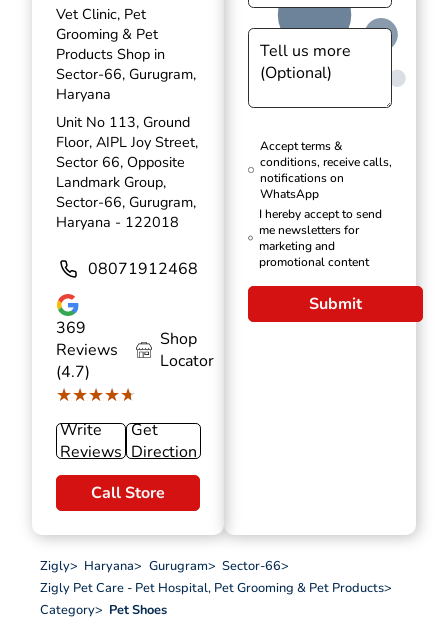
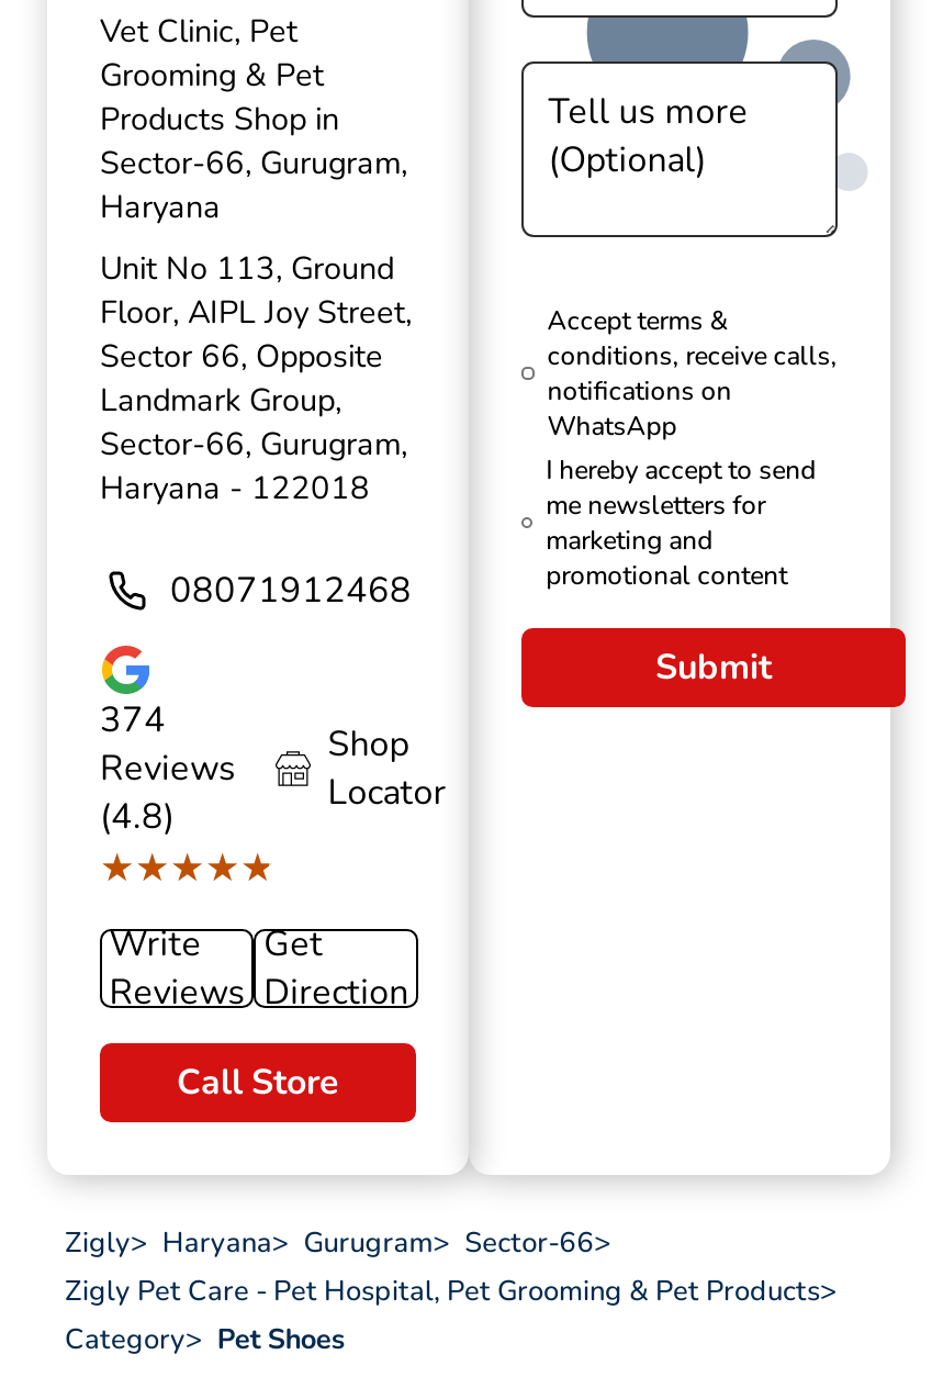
- 369
+ 374

- (4.7)
+ (4.8)
